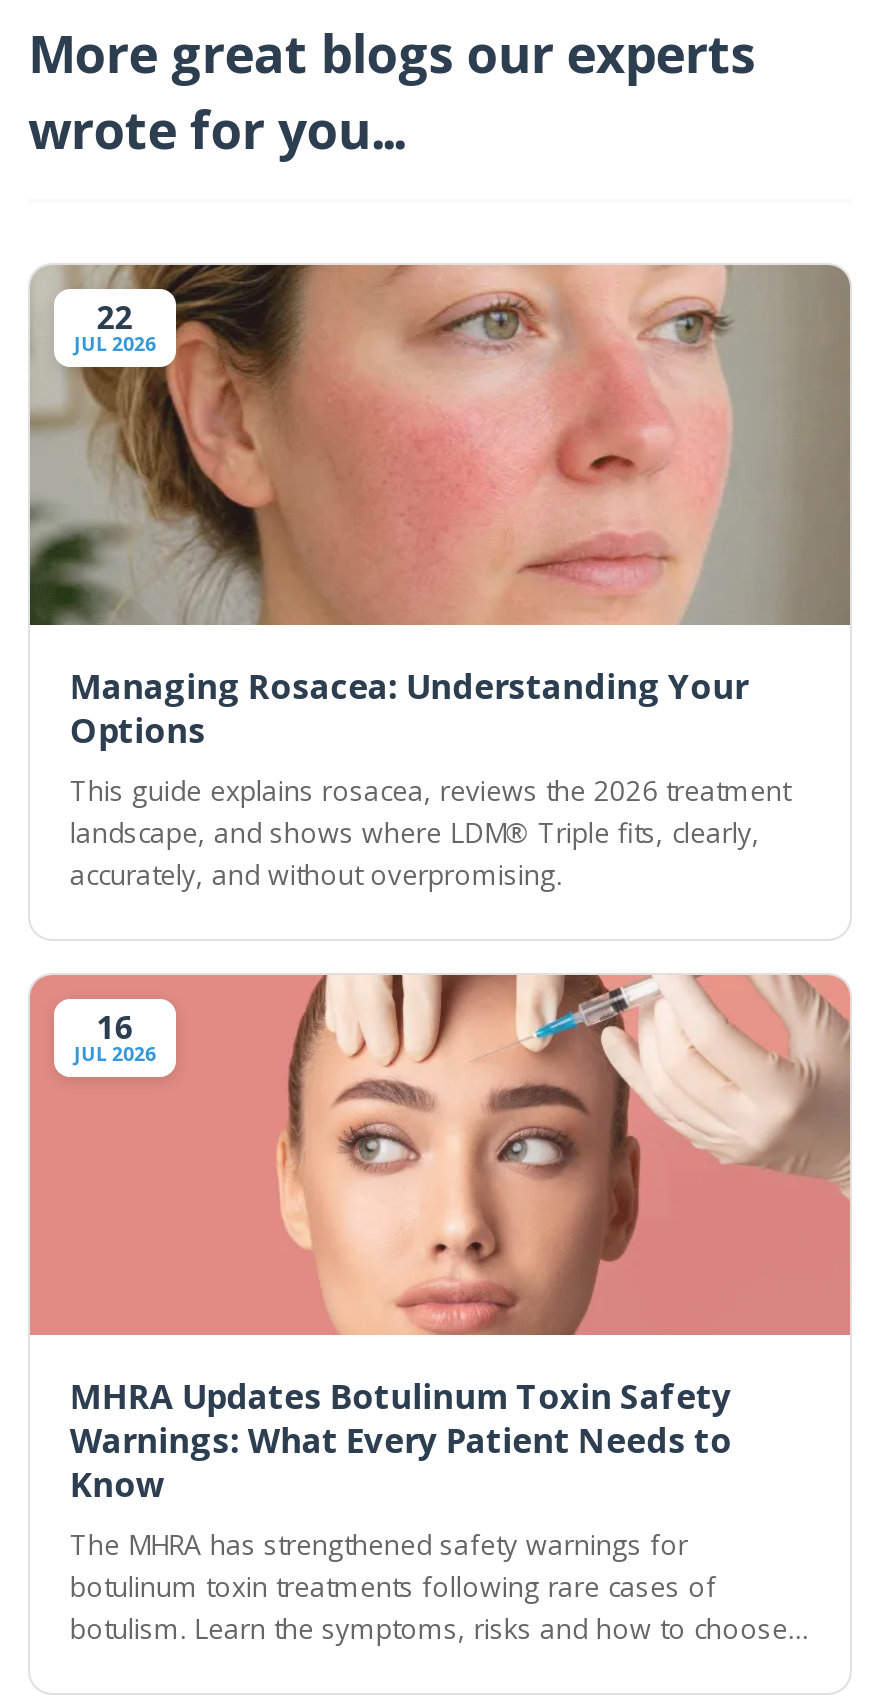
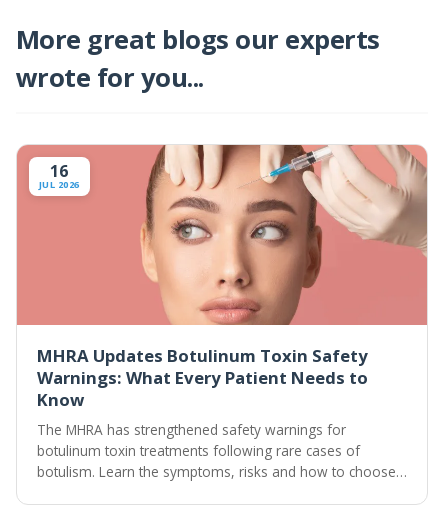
- [image]
- 22
- JUL 2026

- Managing Rosacea: Understanding Your
- Options
- This guide explains rosacea, reviews the 2026 treatment
- landscape, and shows where LDM® Triple fits, clearly,
- accurately, and without overpromising.
